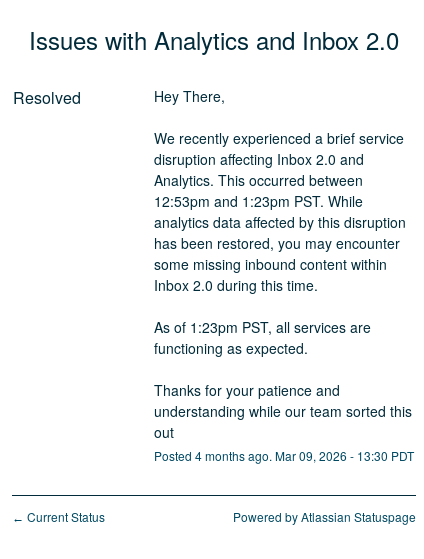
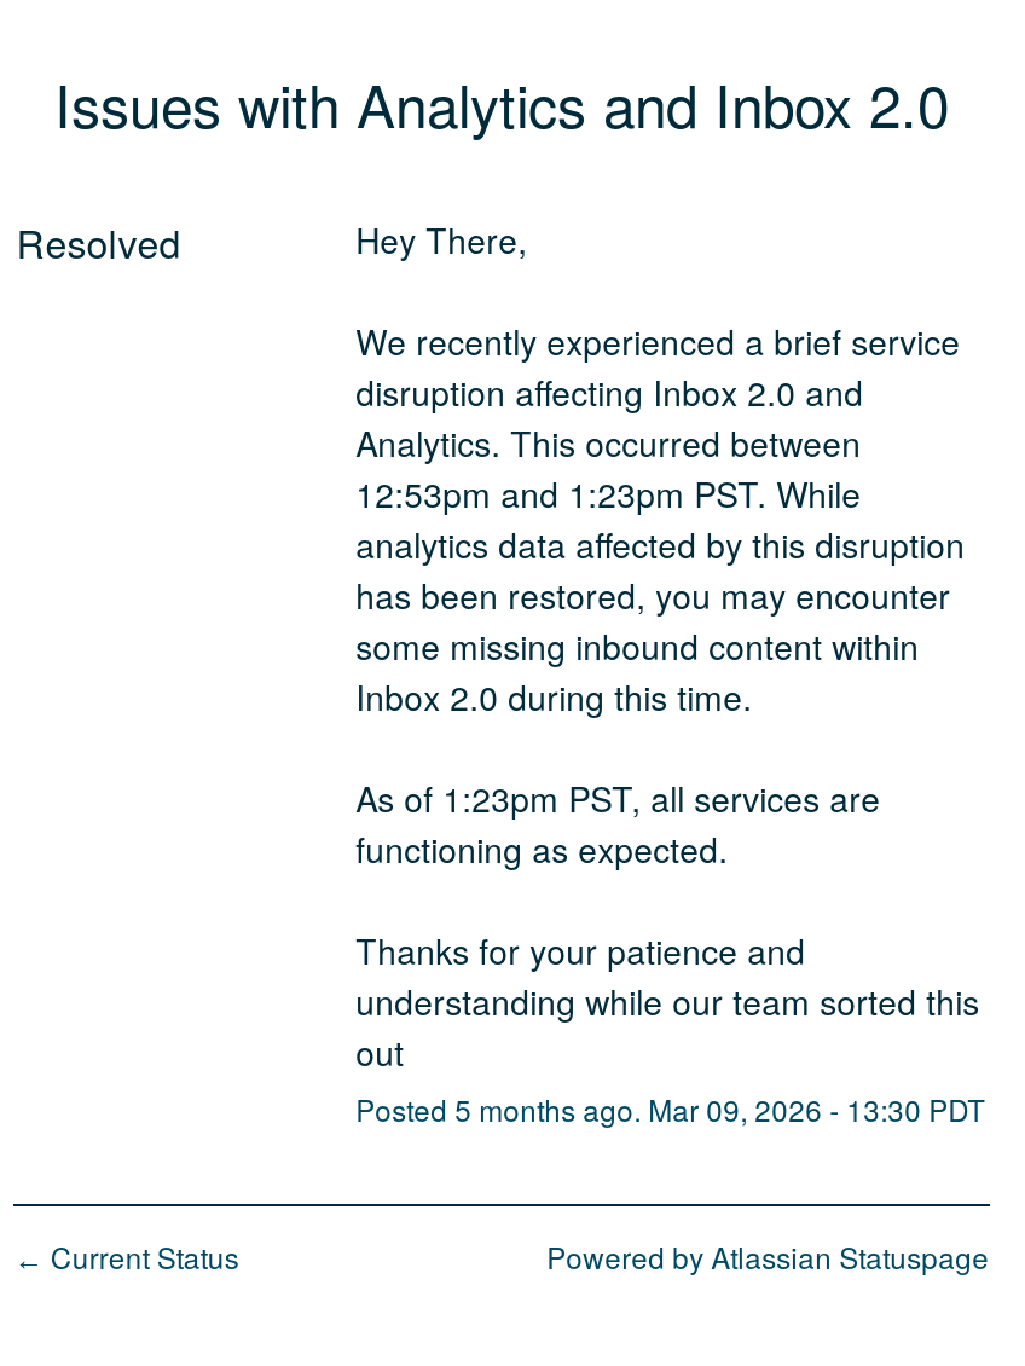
- Posted 4 months ago. Mar 09, 2026 - 13:30 PDT
+ Posted 5 months ago. Mar 09, 2026 - 13:30 PDT
